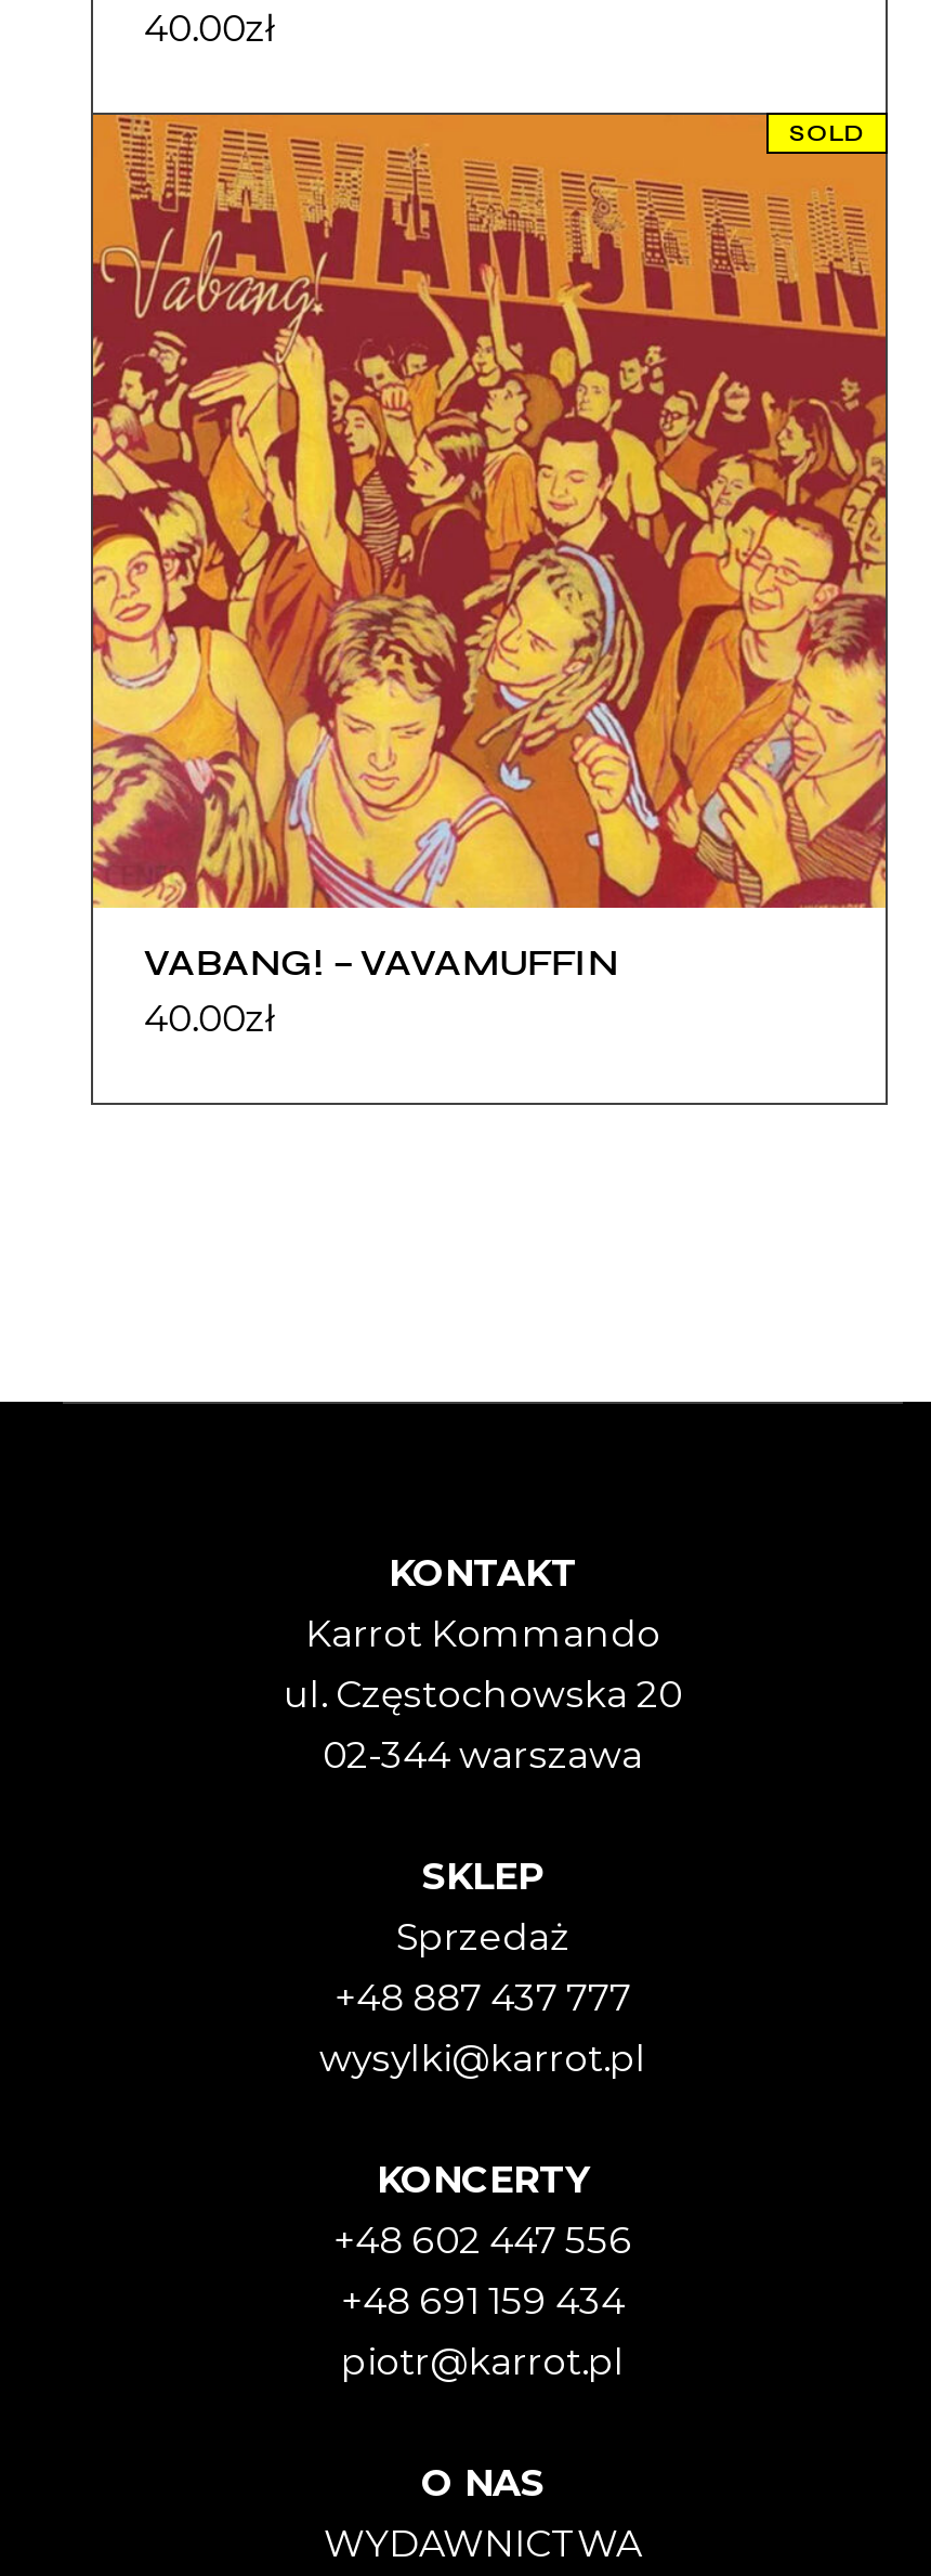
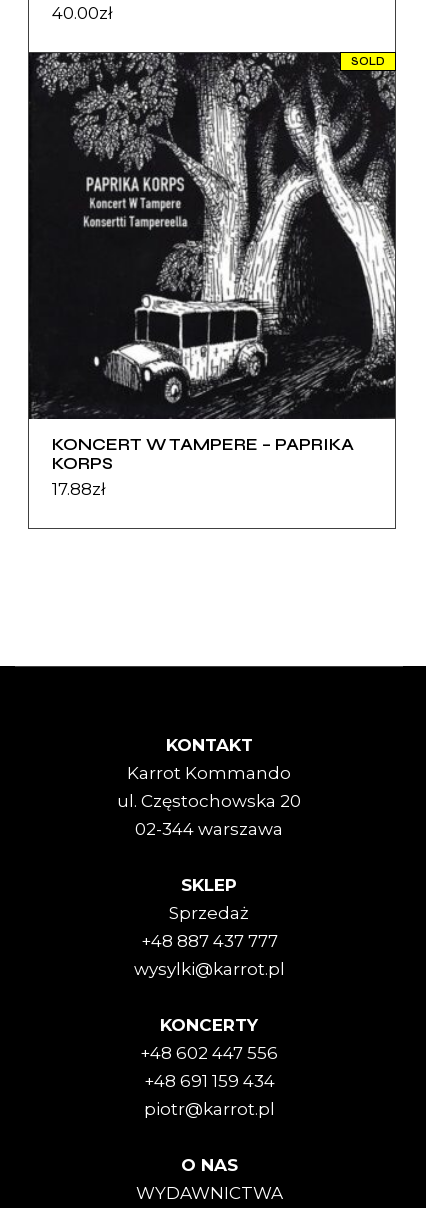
- [image]
- VABANG! – VAVAMUFFIN
- 40.00zł
+ [image]
+ KONCERT W TAMPERE – PAPRIKA
+ KORPS
+ 17.88zł
